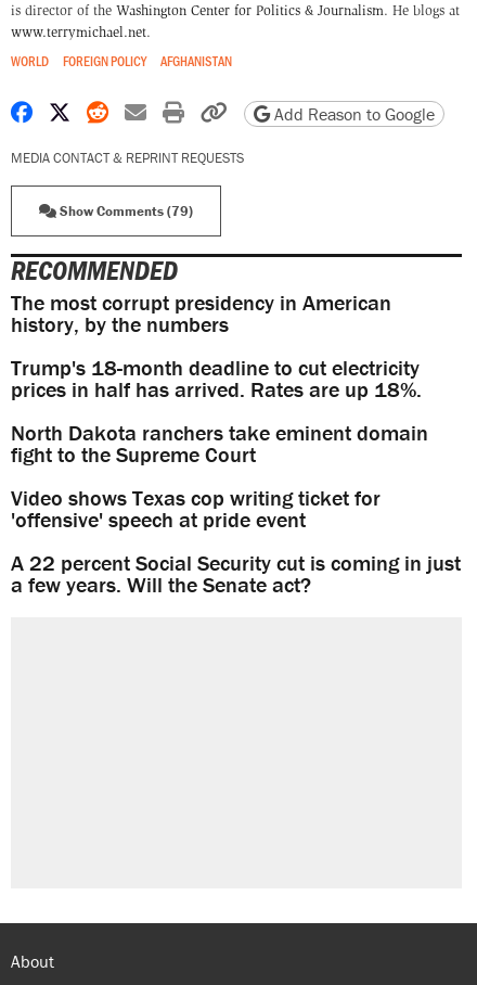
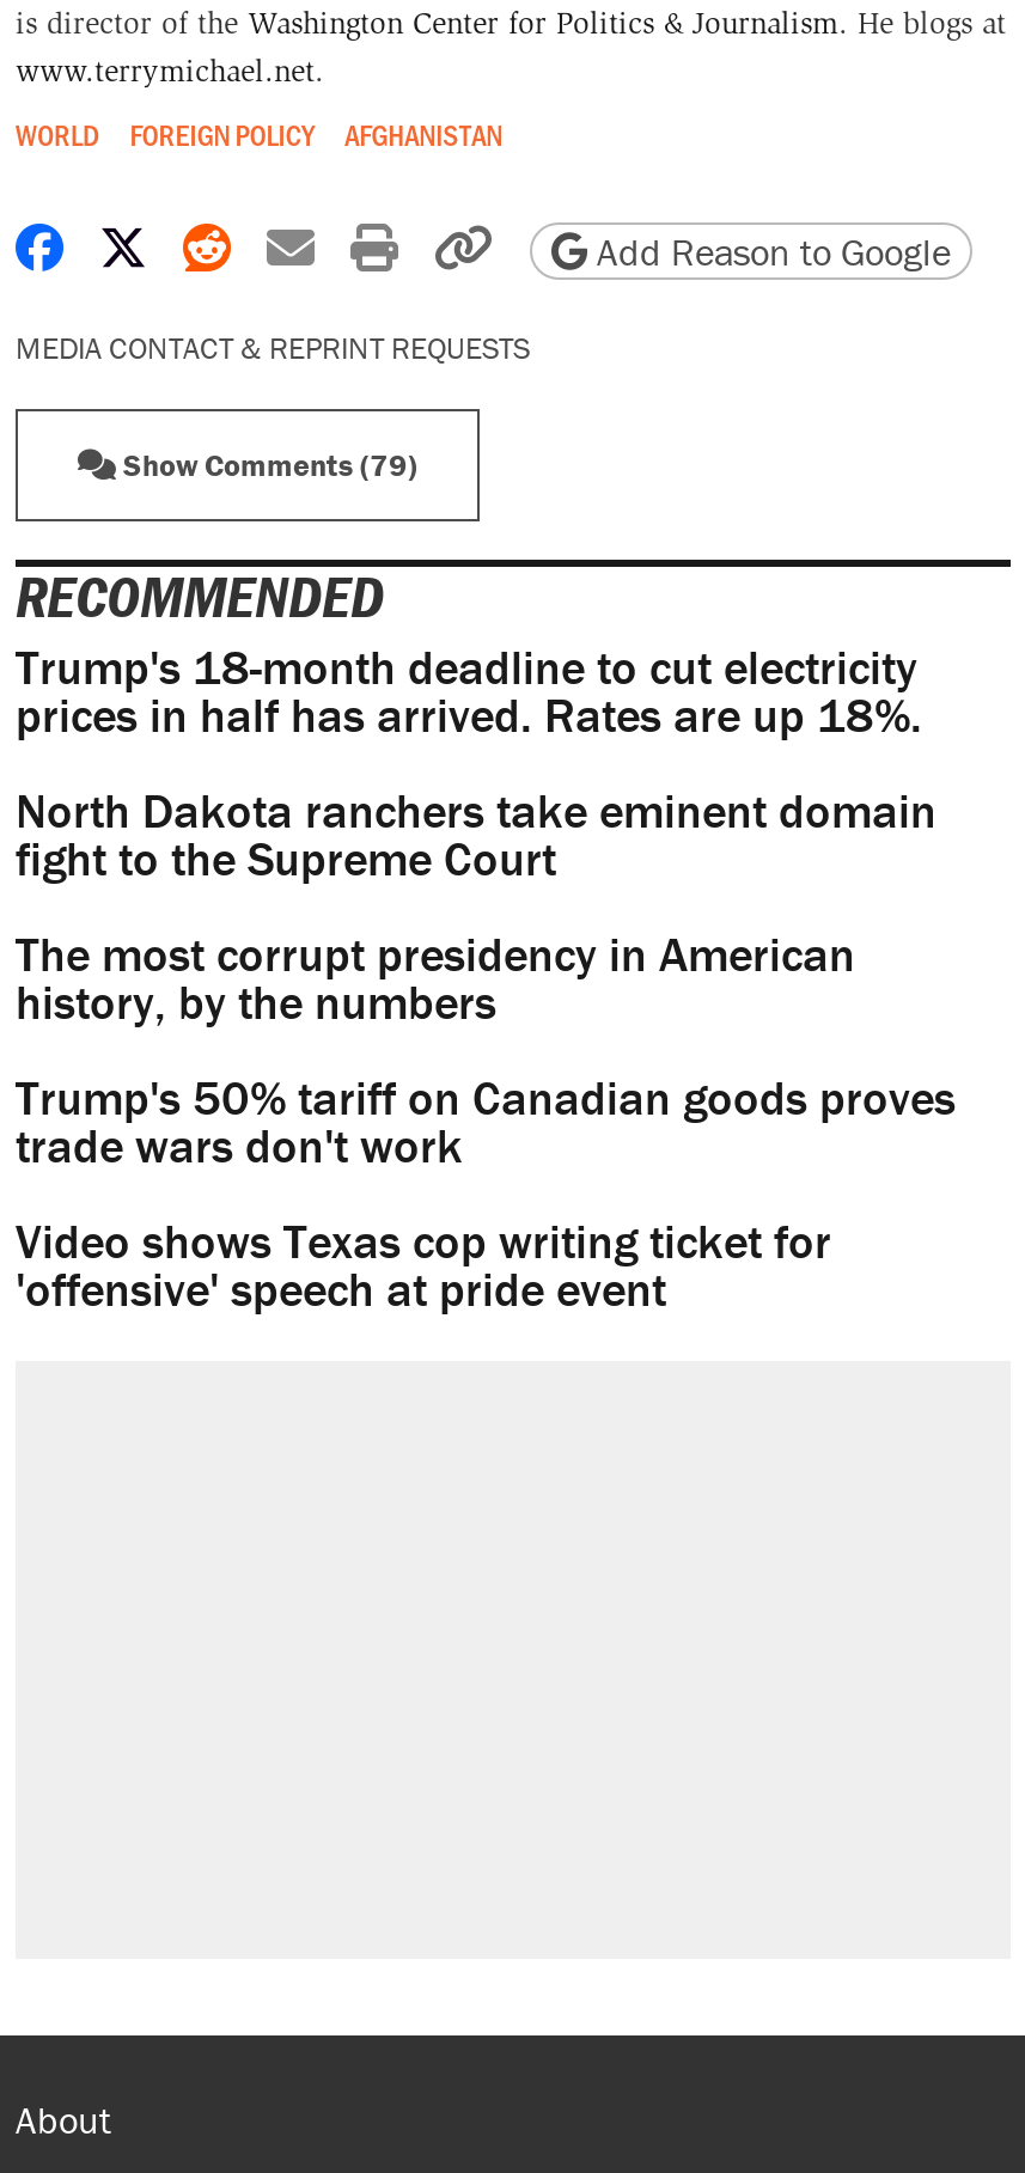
moved down: The most corrupt presidency in American | history, by the numbers

moved up: Trump's 18-month deadline to cut electricity | prices in half has arrived. Rates are up 18%. | North Dakota ranchers take eminent domain | fight to the Supreme Court

+ Trump's 50% tariff on Canadian goods proves
+ trade wars don't work

moved down: Video shows Texas cop writing ticket for | 'offensive' speech at pride event

- A 22 percent Social Security cut is coming in just
- a few years. Will the Senate act?
